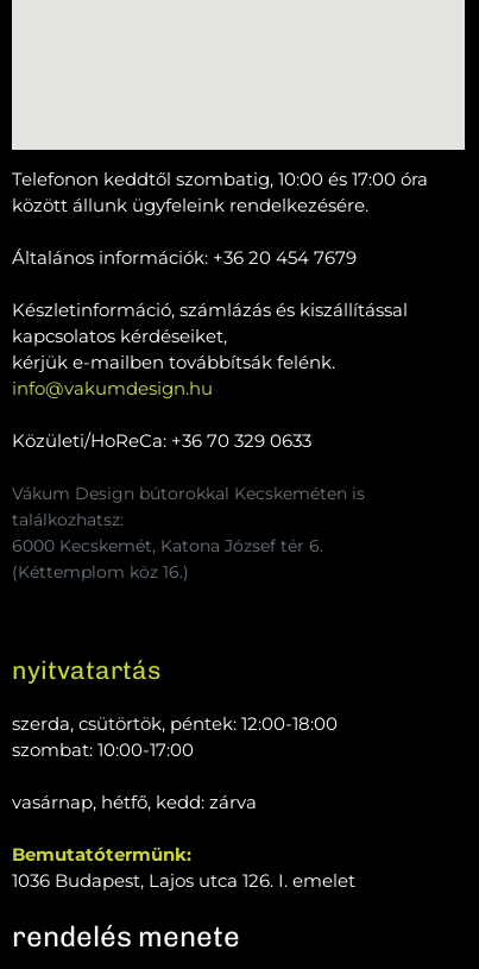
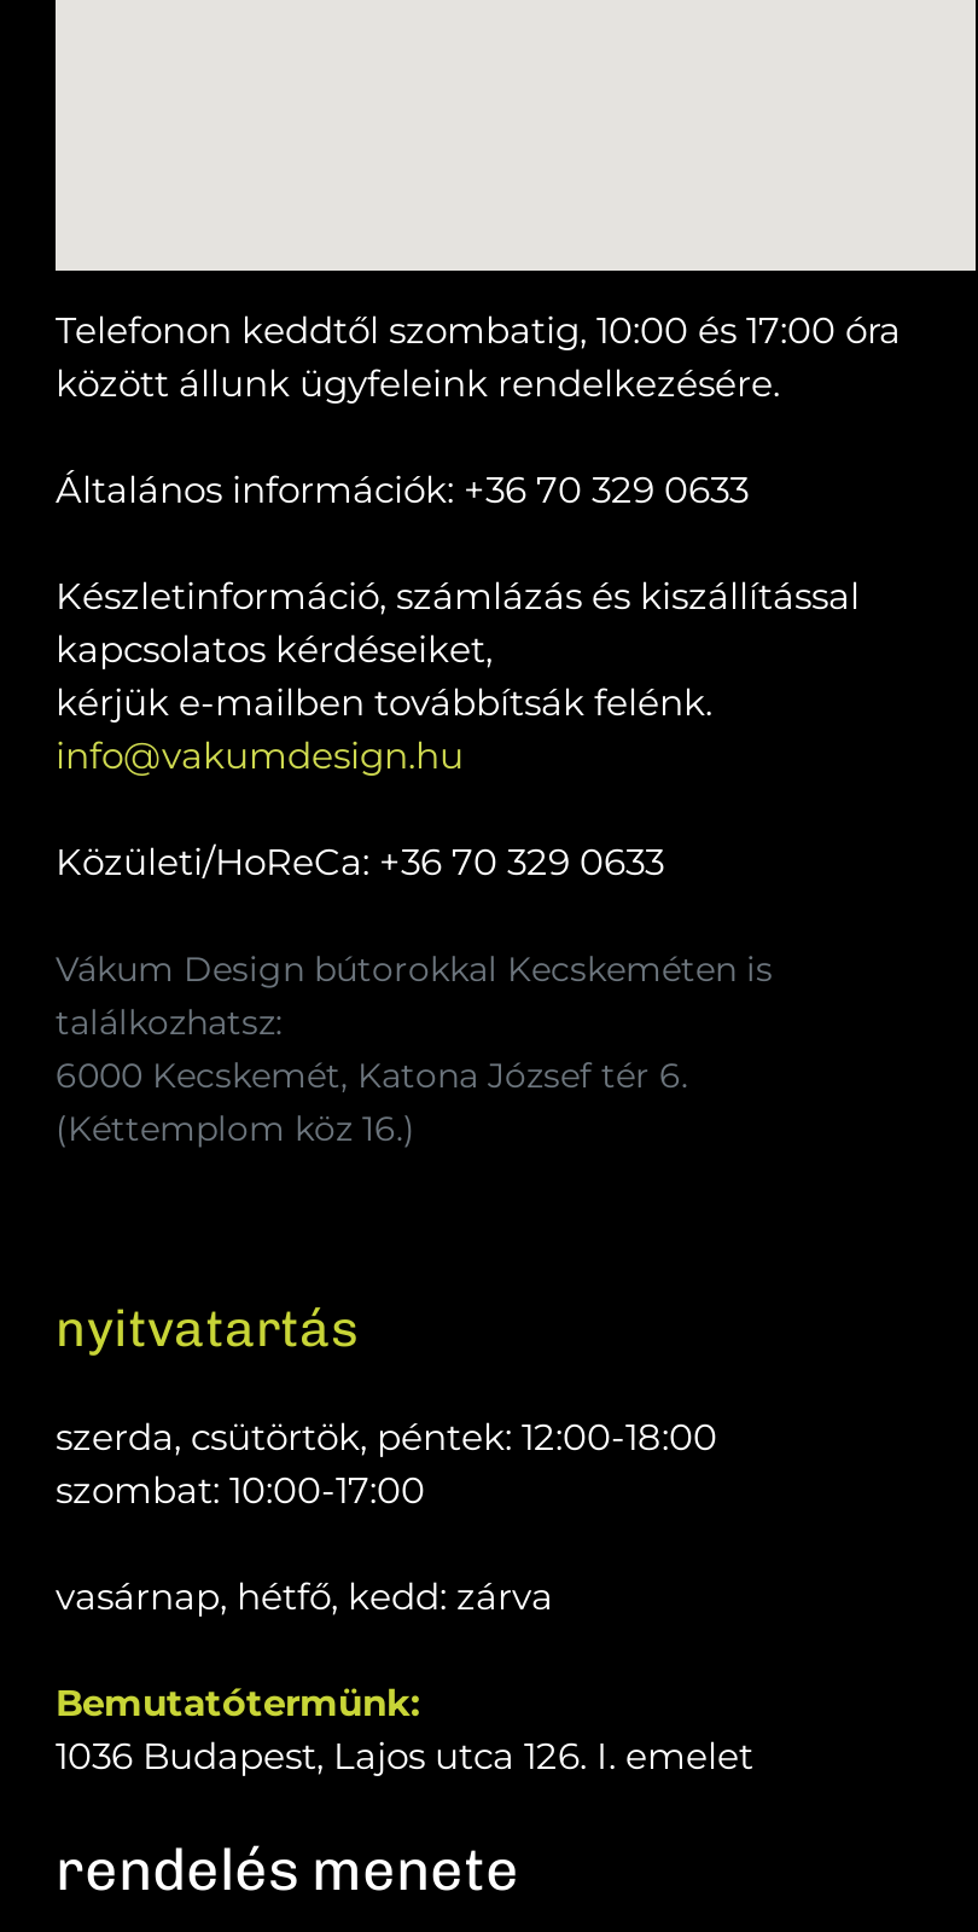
- Általános információk: +36 20 454 7679
+ Általános információk: +36 70 329 0633
